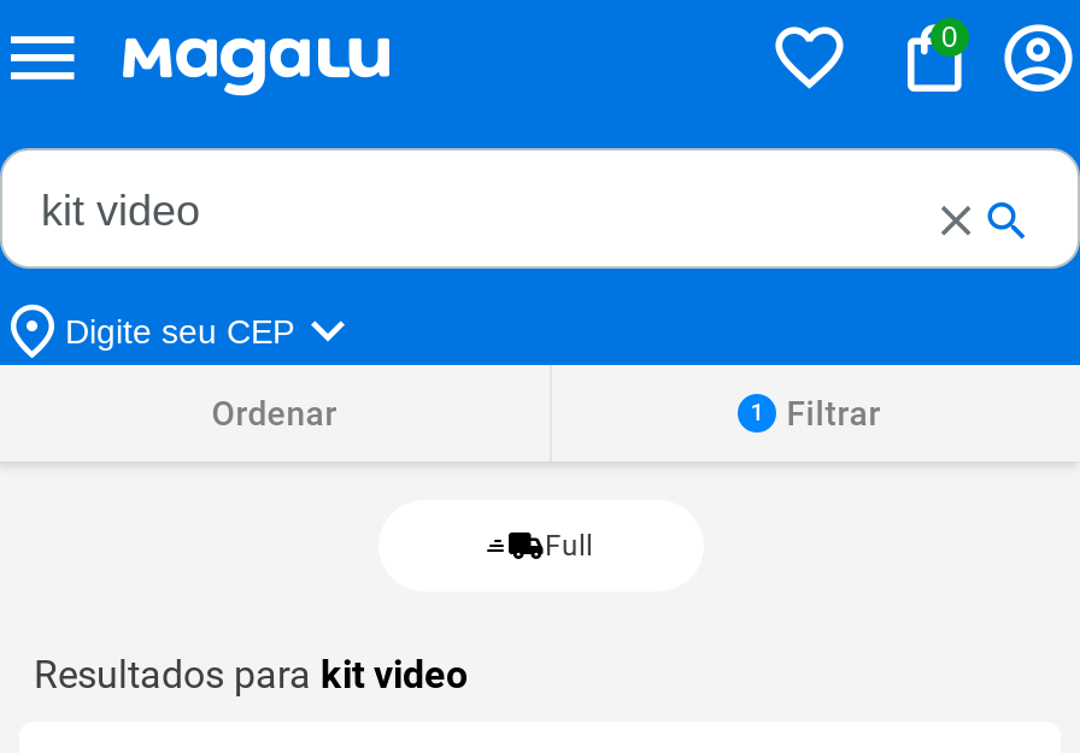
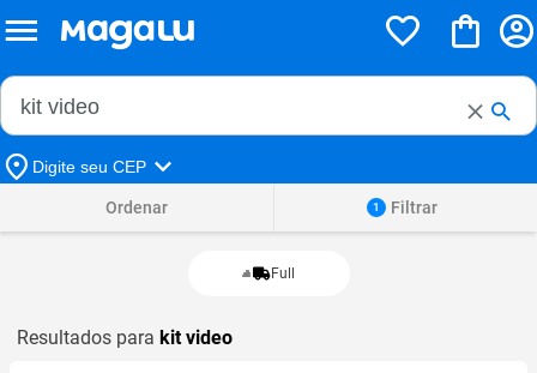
- 0
